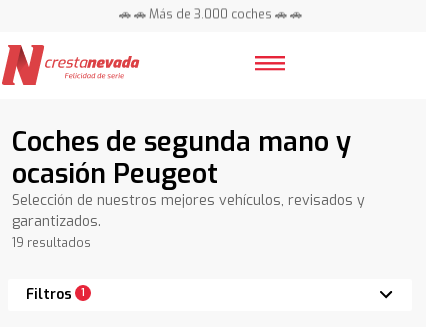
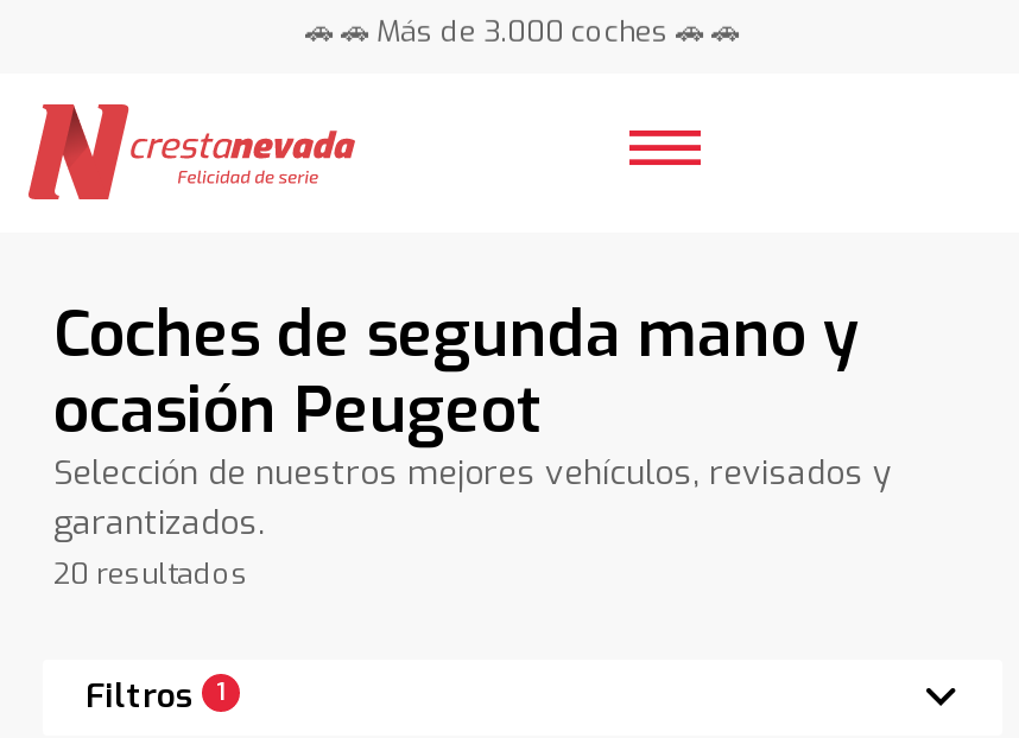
- 19 resultados
+ 20 resultados
